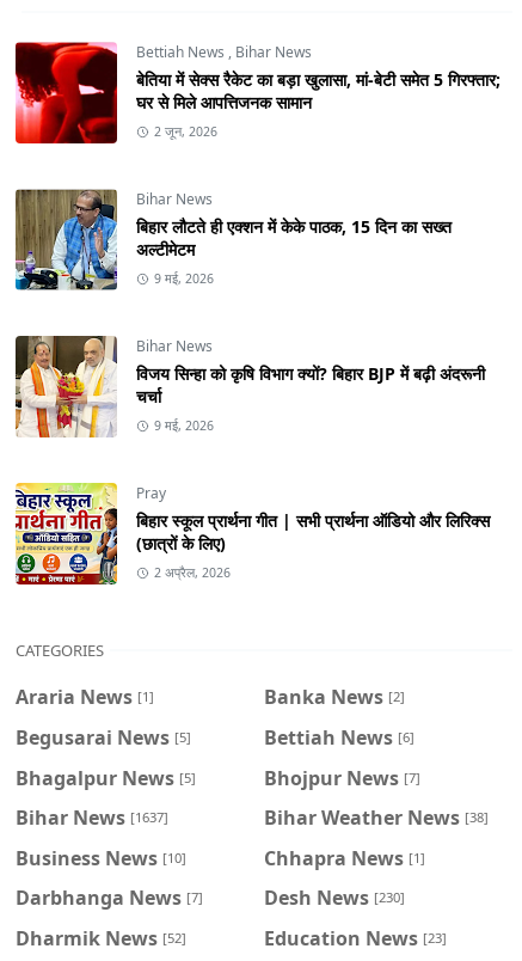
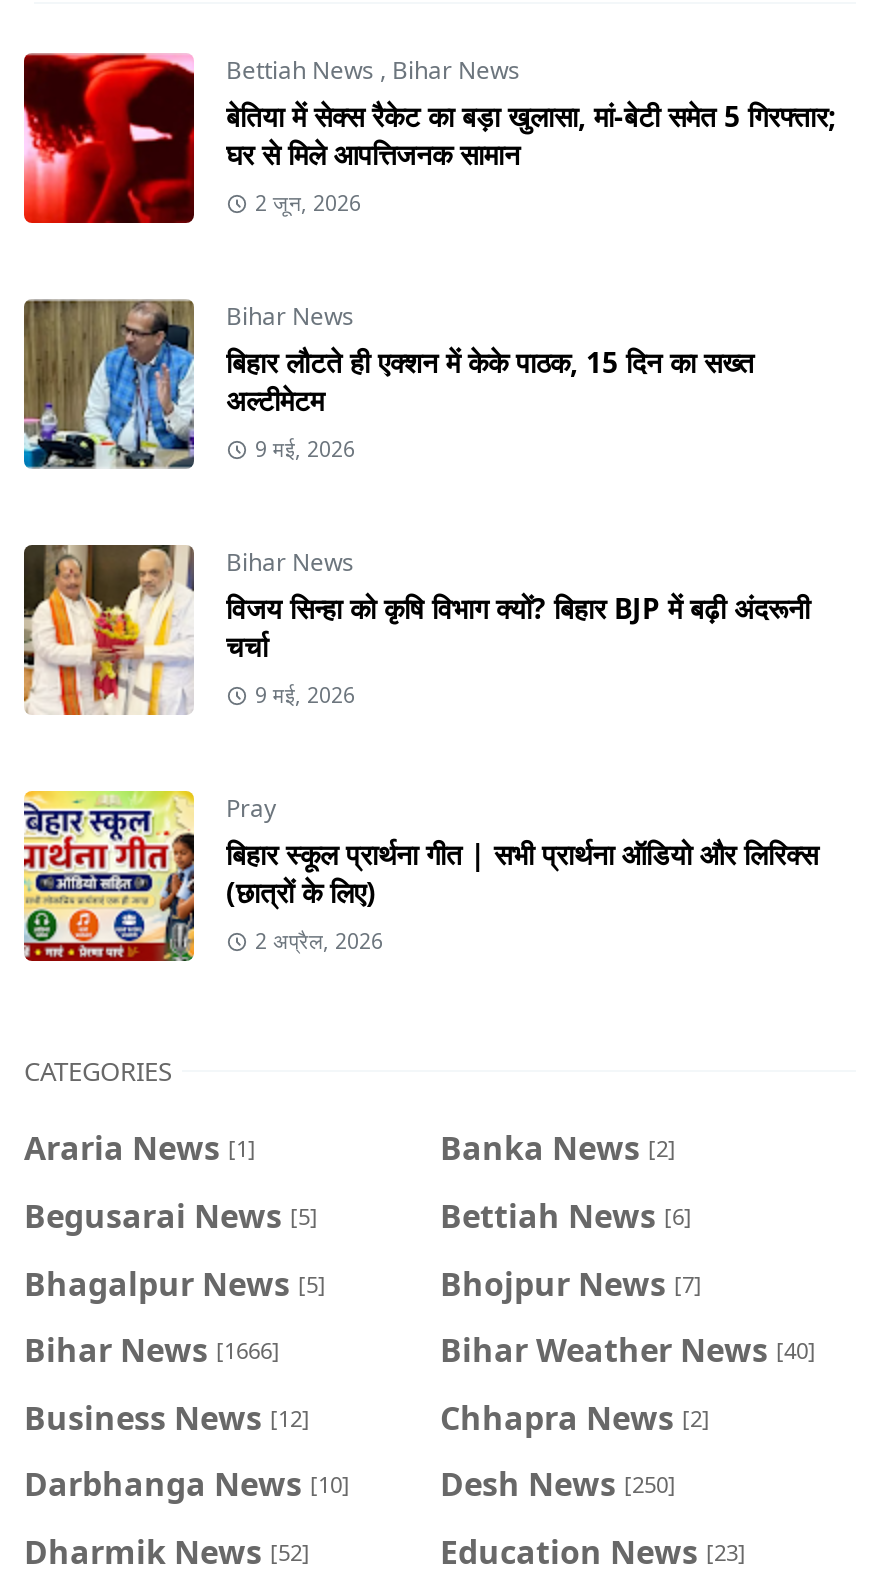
- Bihar News [1637]
+ Bihar News [1666]

- Bihar Weather News [38]
+ Bihar Weather News [40]

- Business News [10]
+ Business News [12]

- Chhapra News [1]
+ Chhapra News [2]

- Darbhanga News [7]
+ Darbhanga News [10]

- Desh News [230]
+ Desh News [250]
